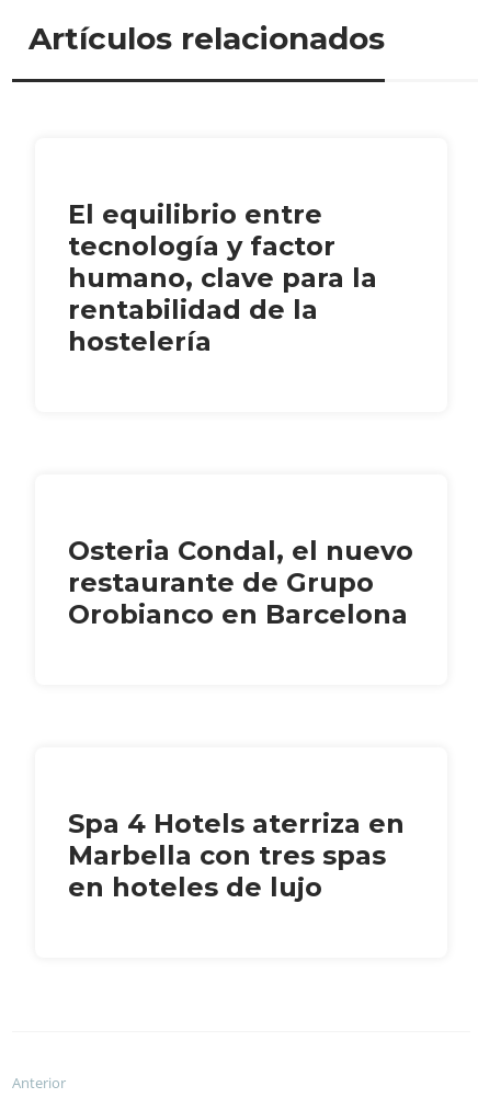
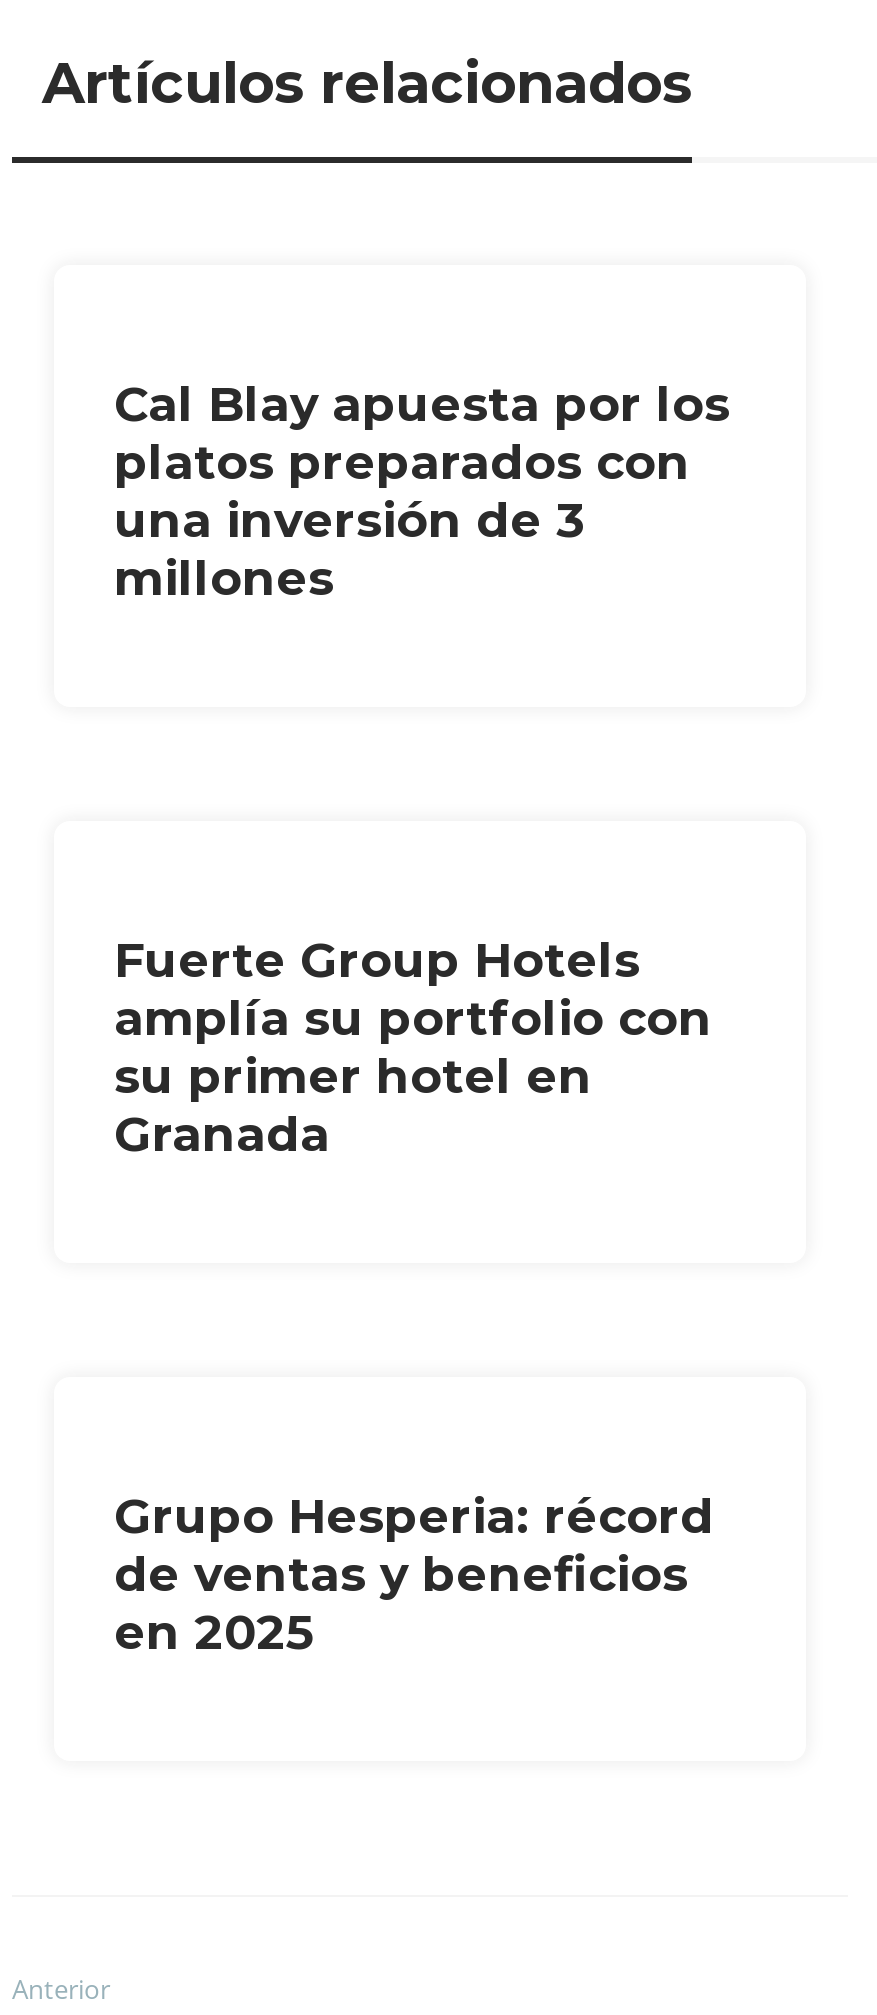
- El equilibrio entre
- tecnología y factor
- humano, clave para la
- rentabilidad de la
- hostelería
+ Cal Blay apuesta por los
+ platos preparados con
+ una inversión de 3
+ millones

- Osteria Condal, el nuevo
- restaurante de Grupo
- Orobianco en Barcelona
+ Fuerte Group Hotels
+ amplía su portfolio con
+ su primer hotel en
+ Granada

- Spa 4 Hotels aterriza en
- Marbella con tres spas
- en hoteles de lujo
+ Grupo Hesperia: récord
+ de ventas y beneficios
+ en 2025
